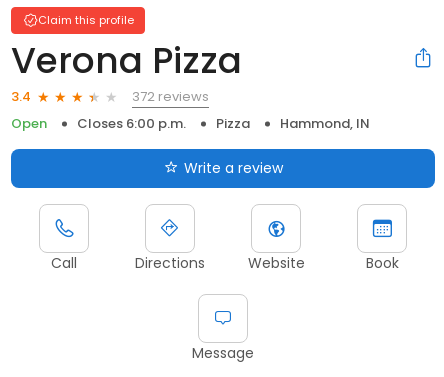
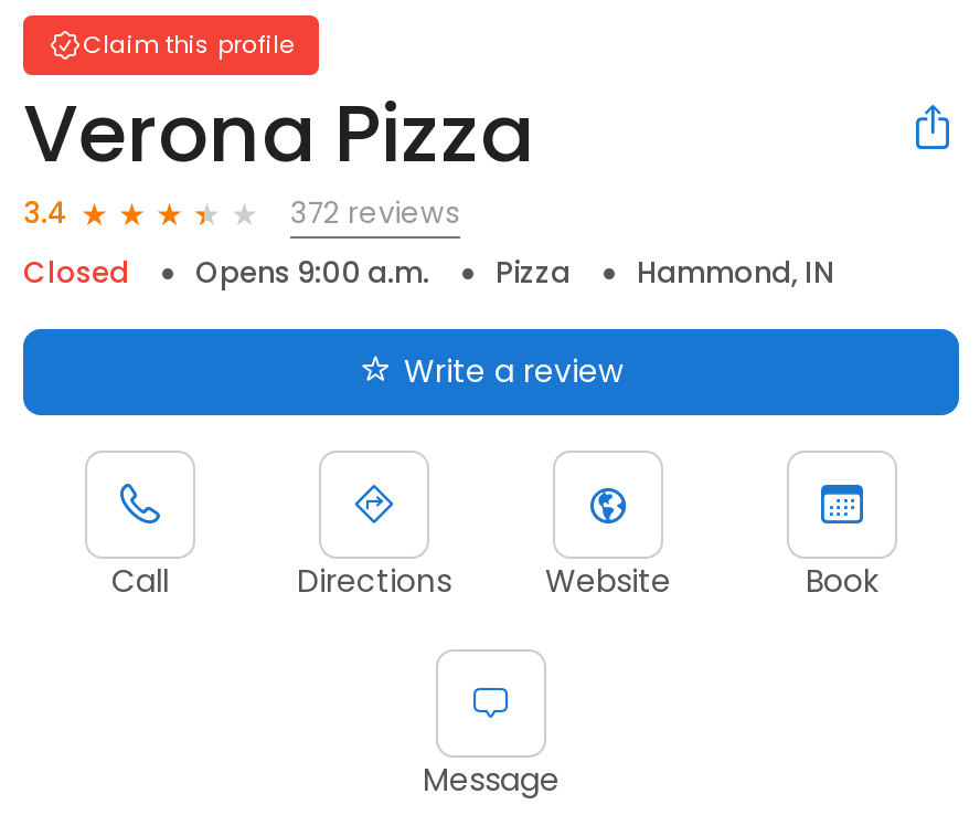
- Open
- Closes 6:00 p.m.
+ Closed
+ Opens 9:00 a.m.
